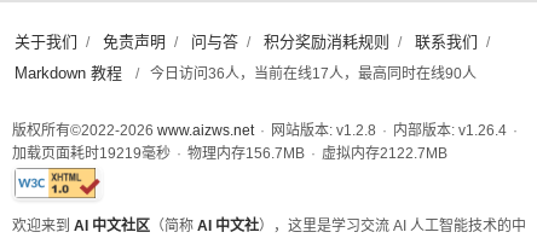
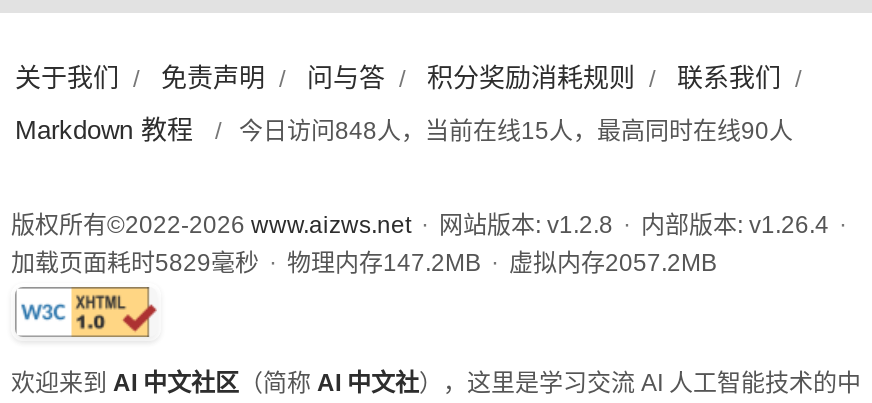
- 今日访问36人，当前在线17人，最高同时在线90人
+ 今日访问848人，当前在线15人，最高同时在线90人

- 加载页面耗时19219毫秒 · 物理内存156.7MB · 虚拟内存2122.7MB
+ 加载页面耗时5829毫秒 · 物理内存147.2MB · 虚拟内存2057.2MB
